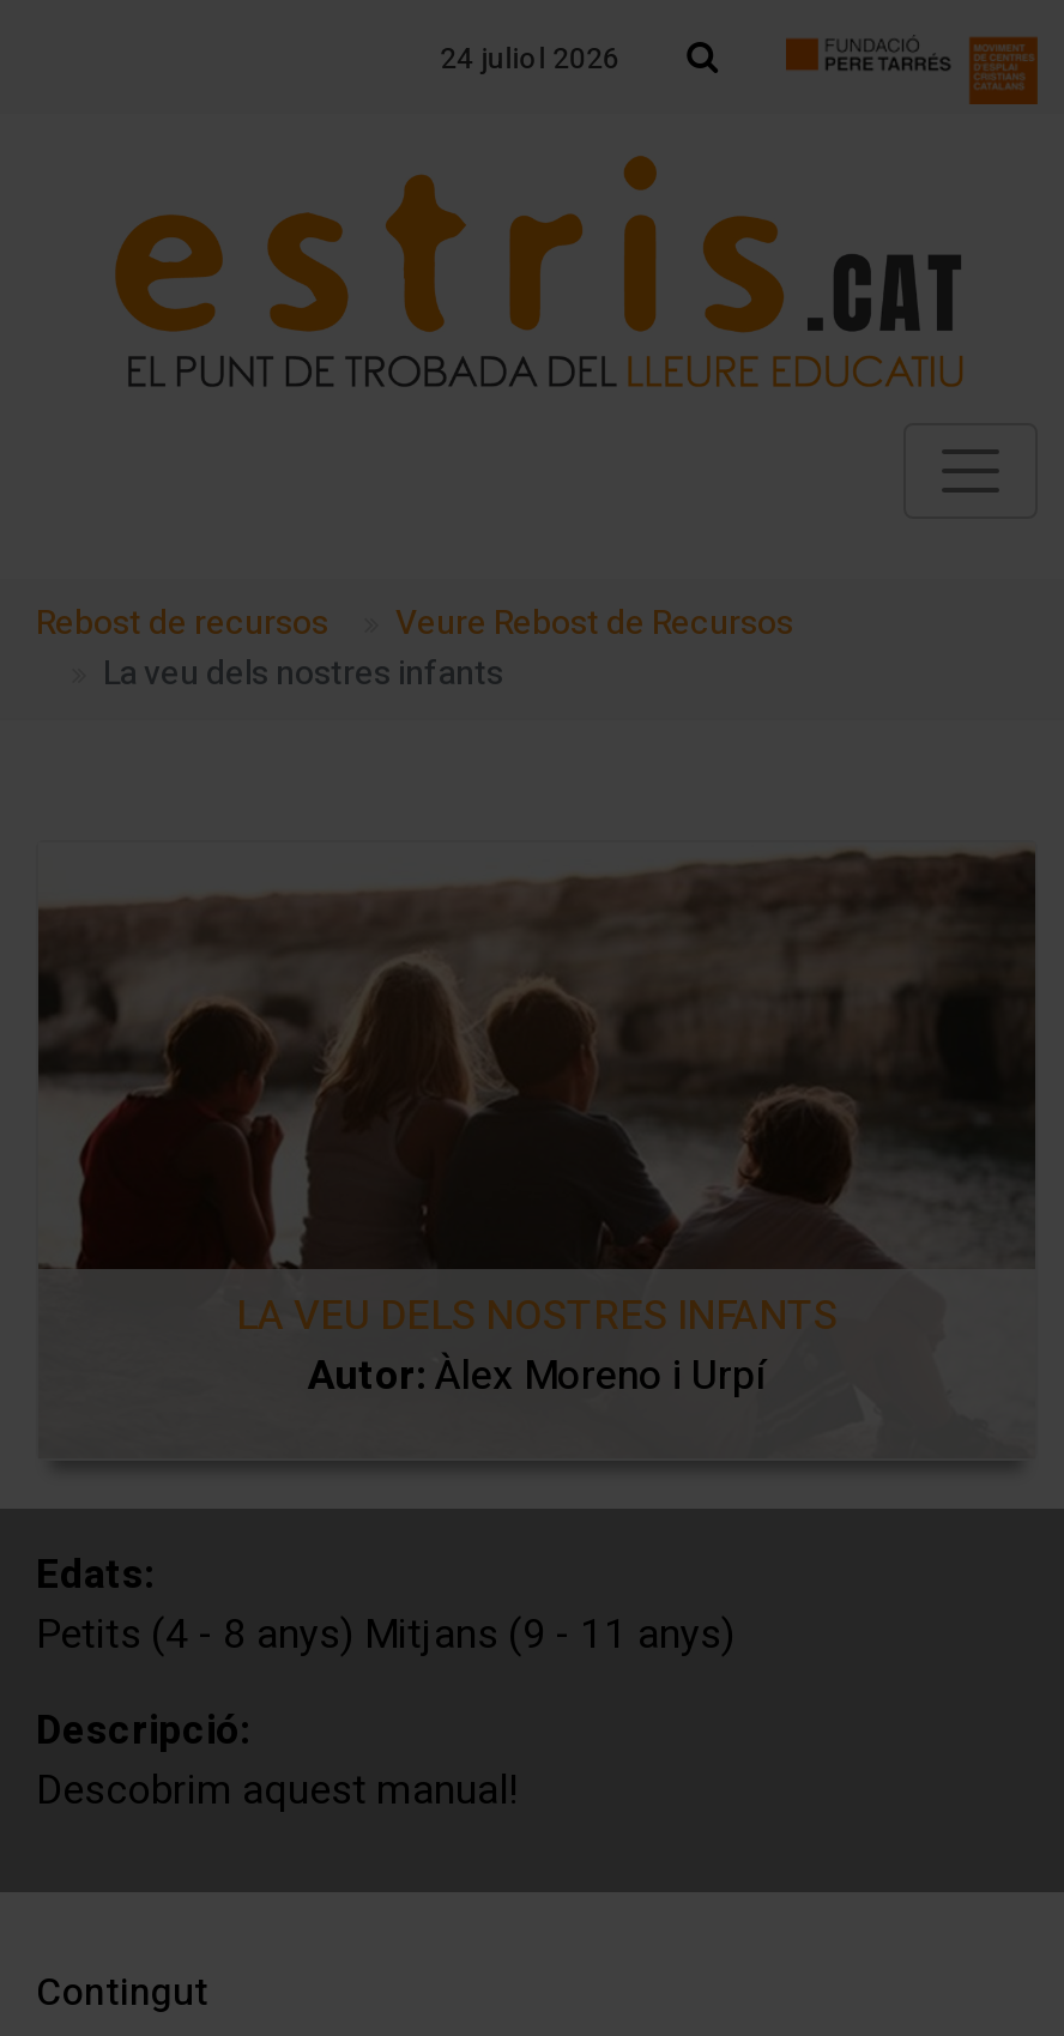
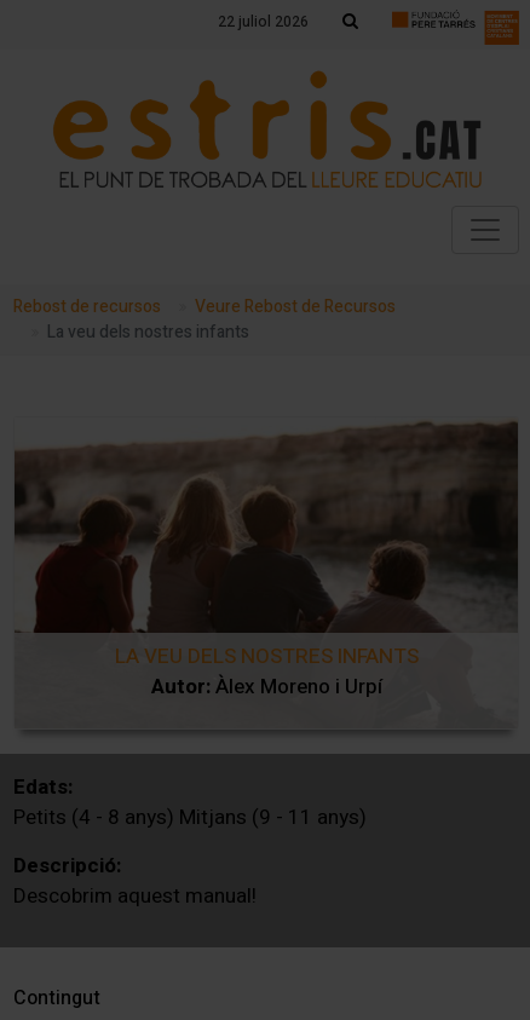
- 24 juliol 2026
+ 22 juliol 2026
